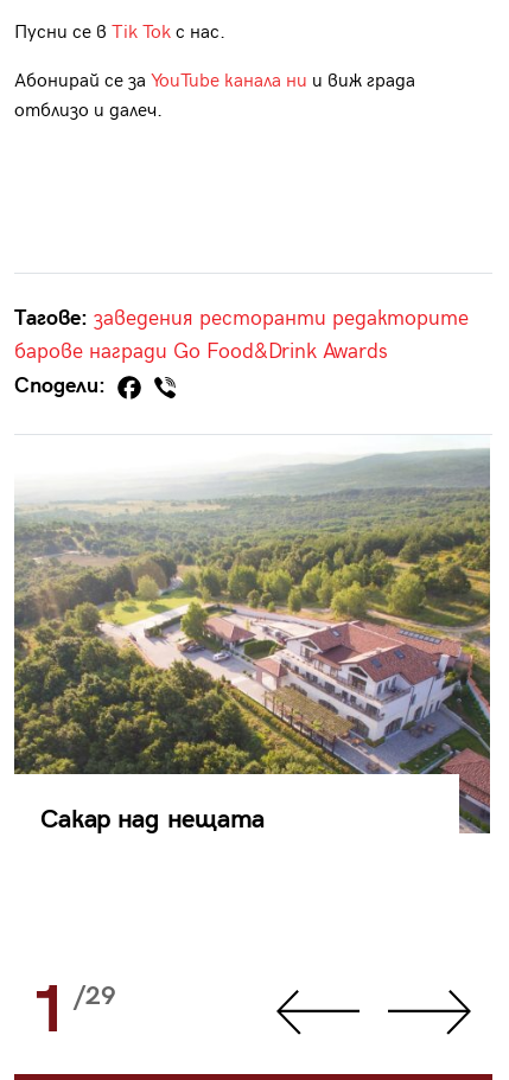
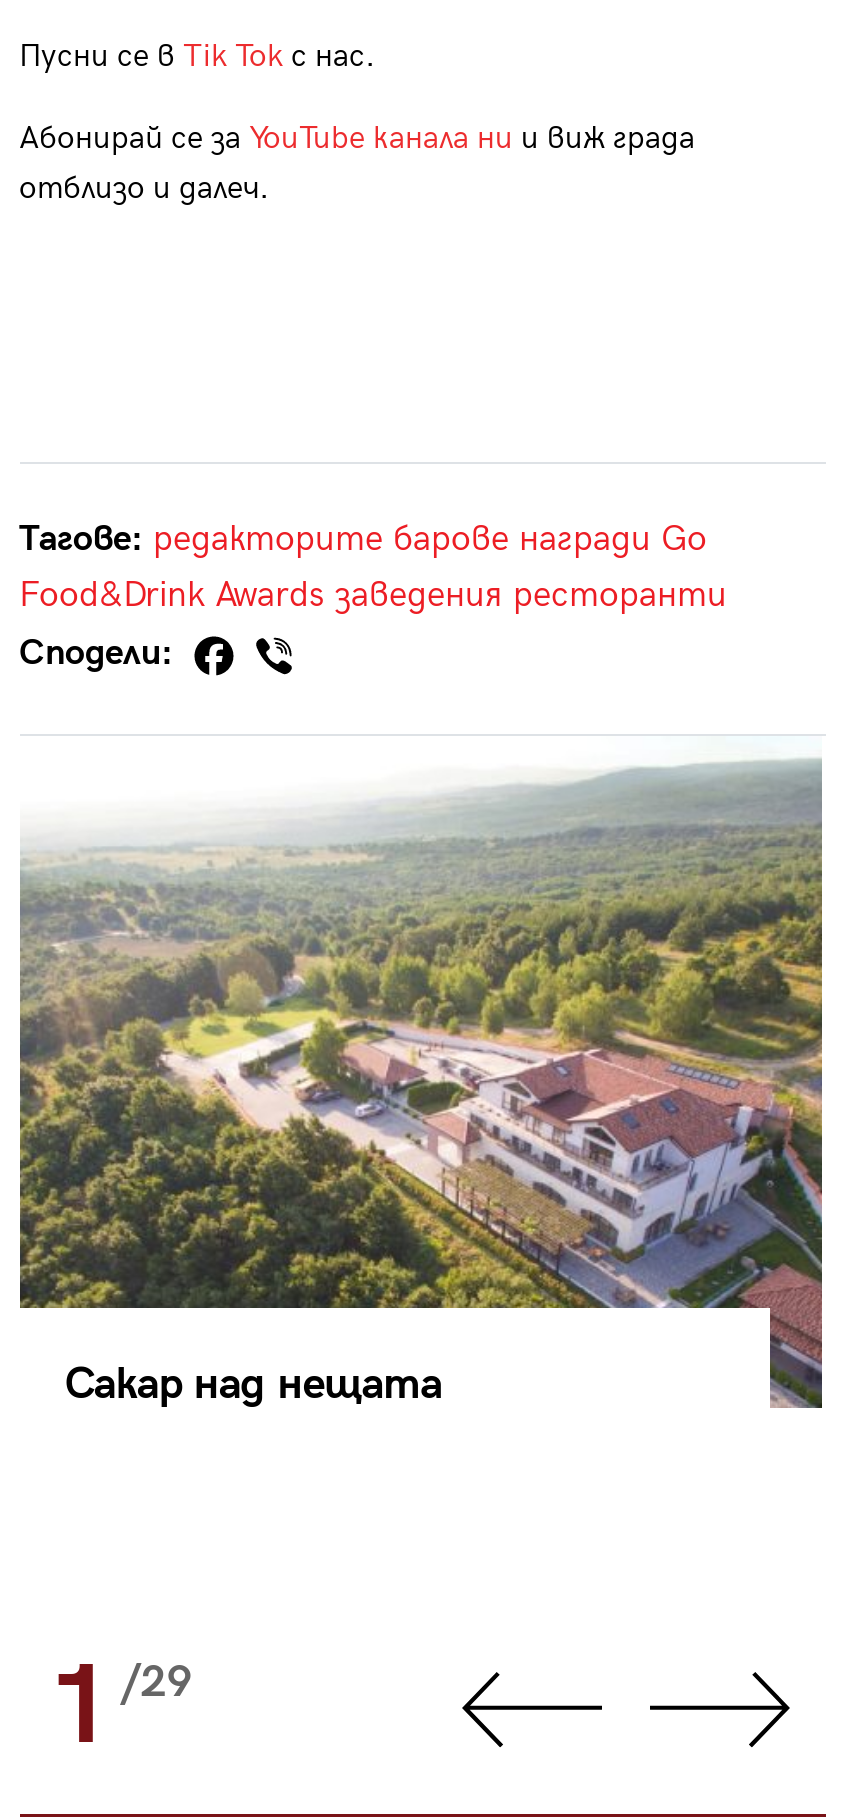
- Тагове: заведения ресторанти редакторите
- барове награди Go Food&Drink Awards
+ Тагове: редакторите барове награди Go
+ Food&Drink Awards заведения ресторанти
